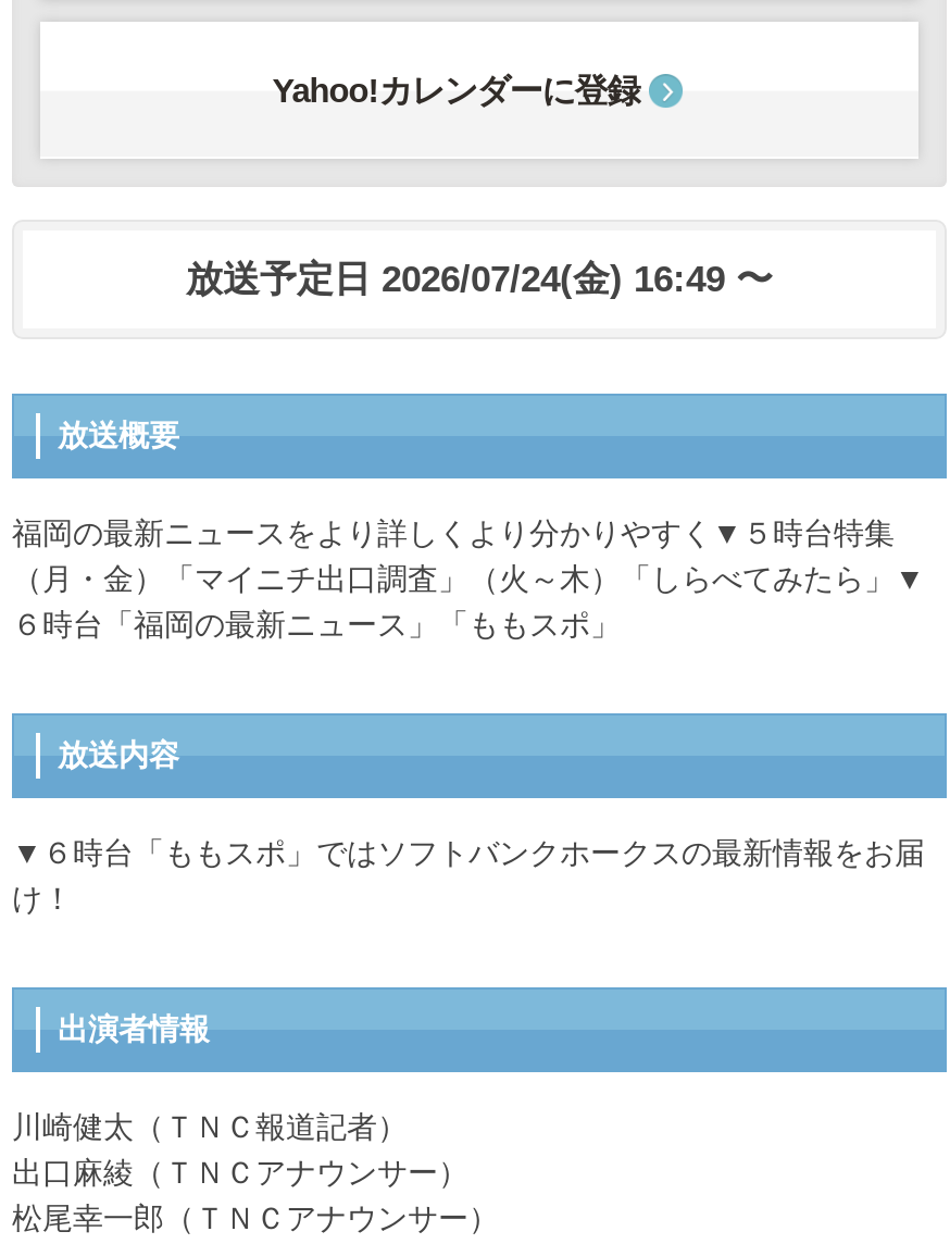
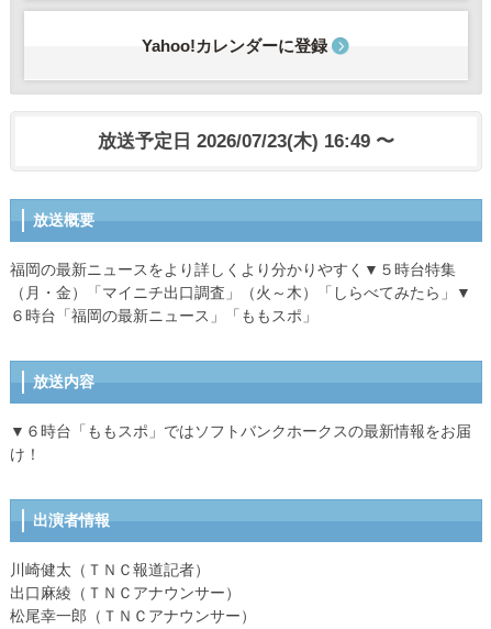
- 放送予定日 2026/07/24(金) 16:49 〜
+ 放送予定日 2026/07/23(木) 16:49 〜
